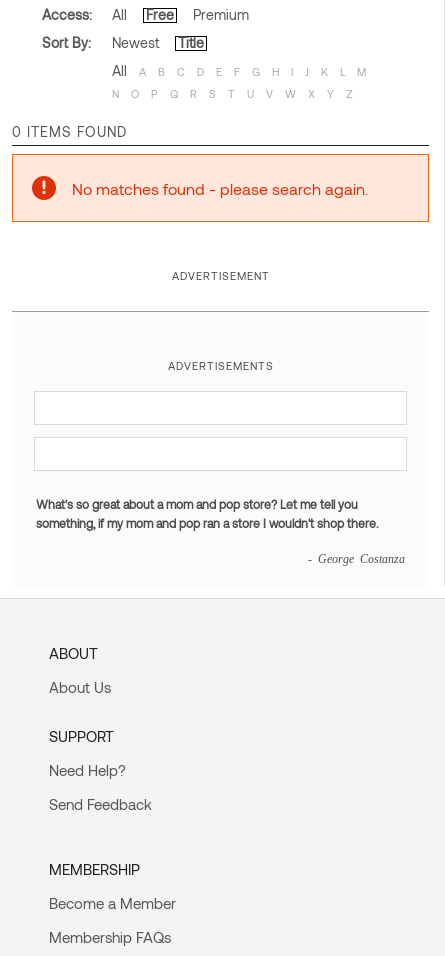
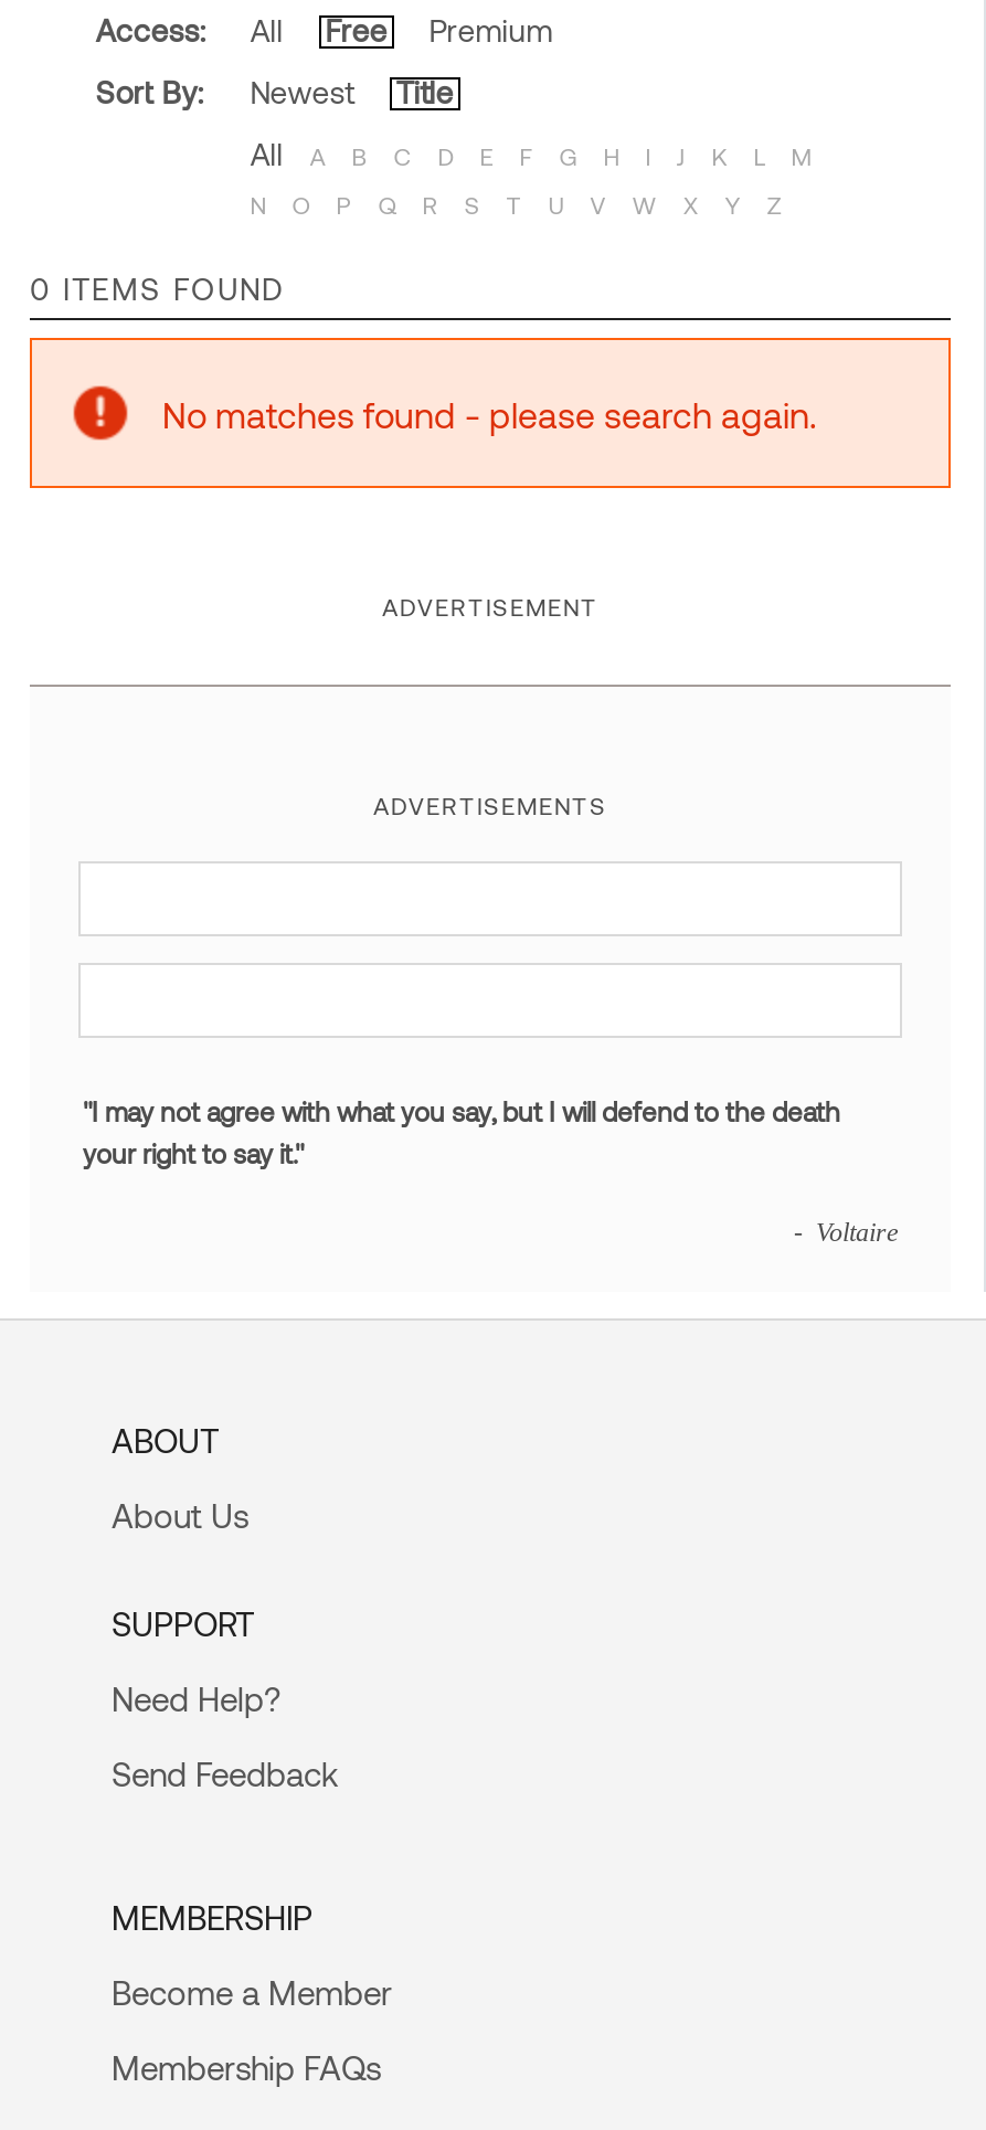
- What's so great about a mom and pop store? Let me tell you
- something, if my mom and pop ran a store I wouldn't shop there.
+ "I may not agree with what you say, but I will defend to the death
+ your right to say it."

- - George Costanza
+ - Voltaire
